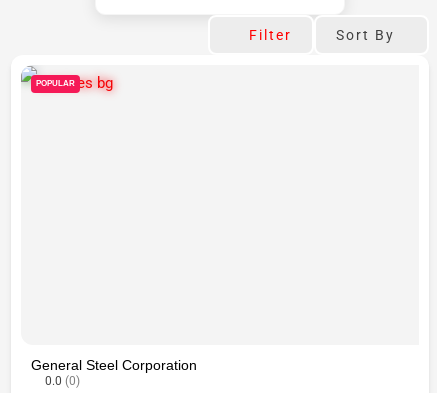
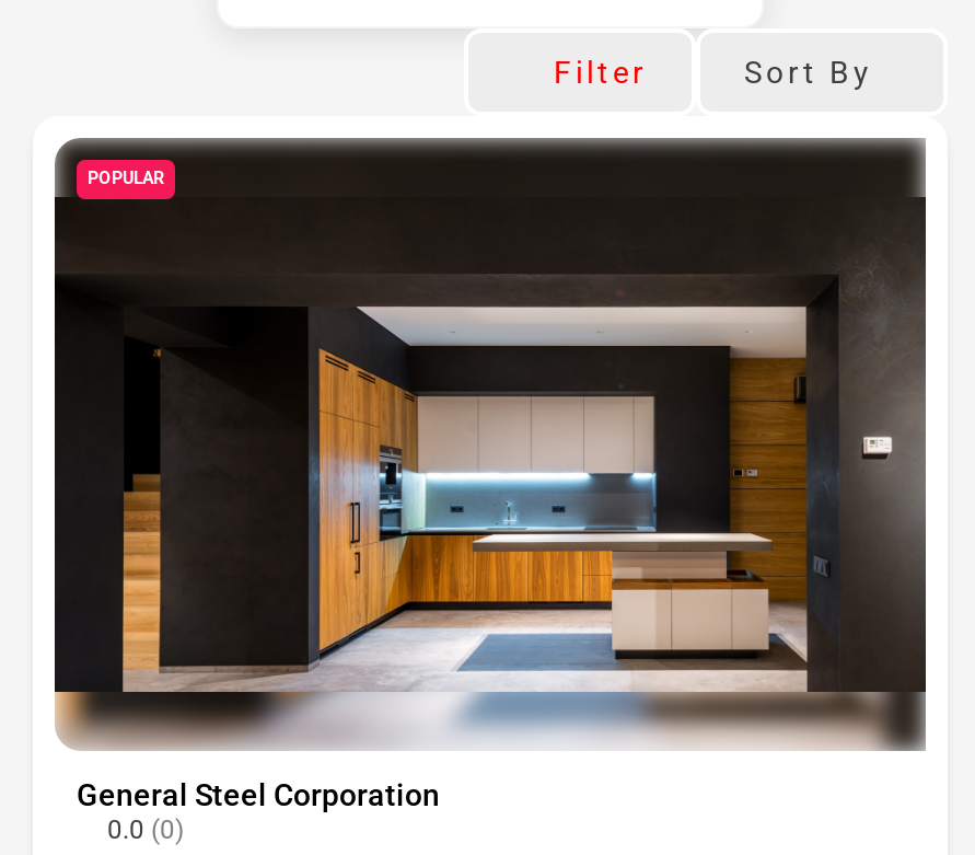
+ [image]
